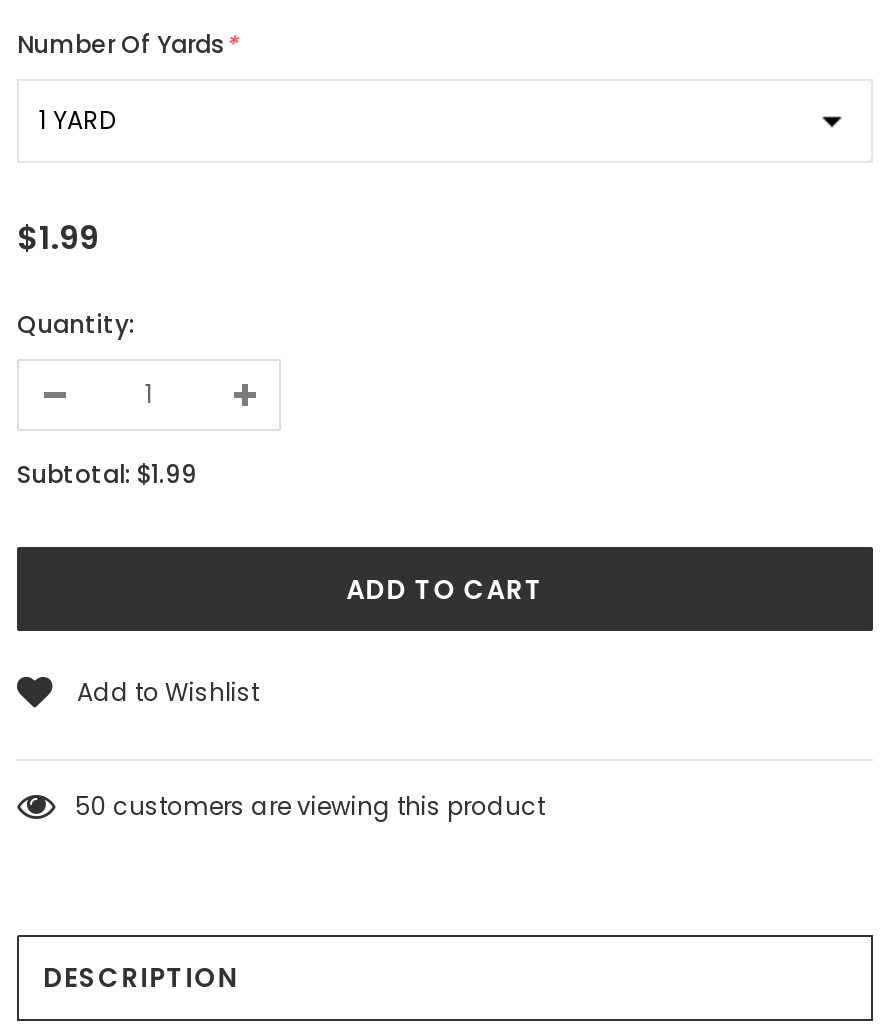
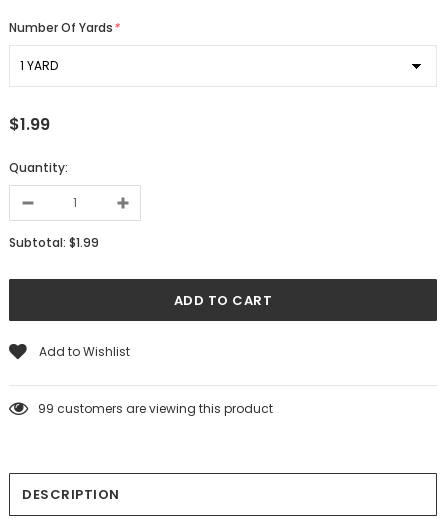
- 50 customers are viewing this product
+ 99 customers are viewing this product
